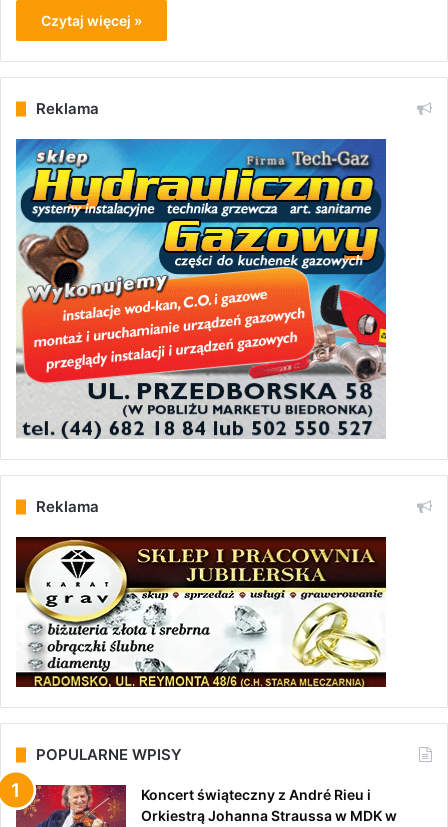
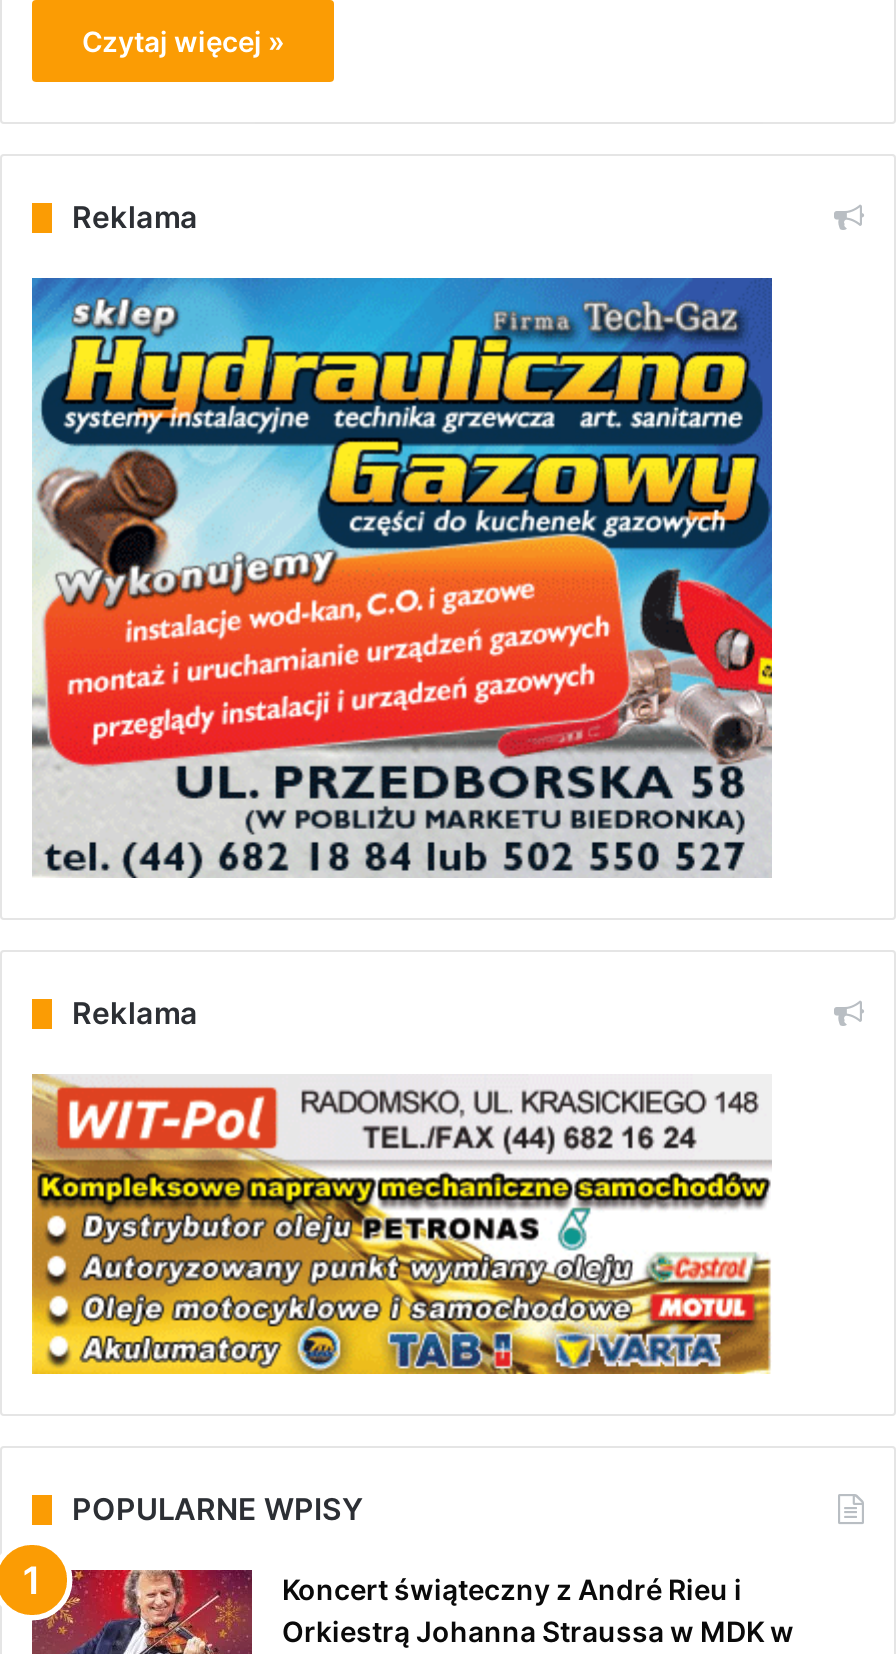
- [image]
+ [image]
